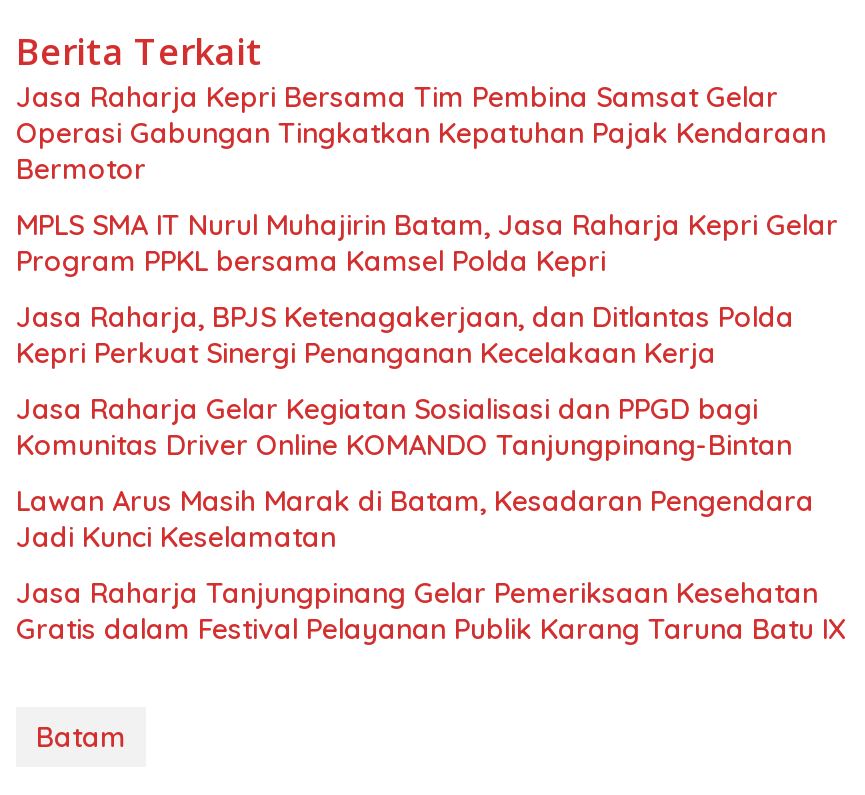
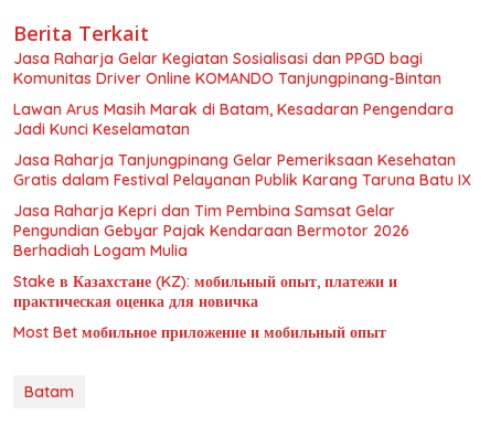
- Jasa Raharja Kepri Bersama Tim Pembina Samsat Gelar
- Operasi Gabungan Tingkatkan Kepatuhan Pajak Kendaraan
- Bermotor
- MPLS SMA IT Nurul Muhajirin Batam, Jasa Raharja Kepri Gelar
- Program PPKL bersama Kamsel Polda Kepri
- Jasa Raharja, BPJS Ketenagakerjaan, dan Ditlantas Polda
- Kepri Perkuat Sinergi Penanganan Kecelakaan Kerja

moved up: Jasa Raharja Gelar Kegiatan Sosialisasi dan PPGD bagi | Komunitas Driver Online KOMANDO Tanjungpinang-Bintan | Lawan Arus Masih Marak di Batam, Kesadaran Pengendara | Jadi Kunci Keselamatan | Jasa Raharja Tanjungpinang Gelar Pemeriksaan Kesehatan | Gratis dalam Festival Pelayanan Publik Karang Taruna Batu IX

+ Jasa Raharja Kepri dan Tim Pembina Samsat Gelar
+ Pengundian Gebyar Pajak Kendaraan Bermotor 2026
+ Berhadiah Logam Mulia
+ Stake в Казахстане (KZ): мобильный опыт, платежи и
+ практическая оценка для новичка
+ Most Bet мобильное приложение и мобильный опыт
